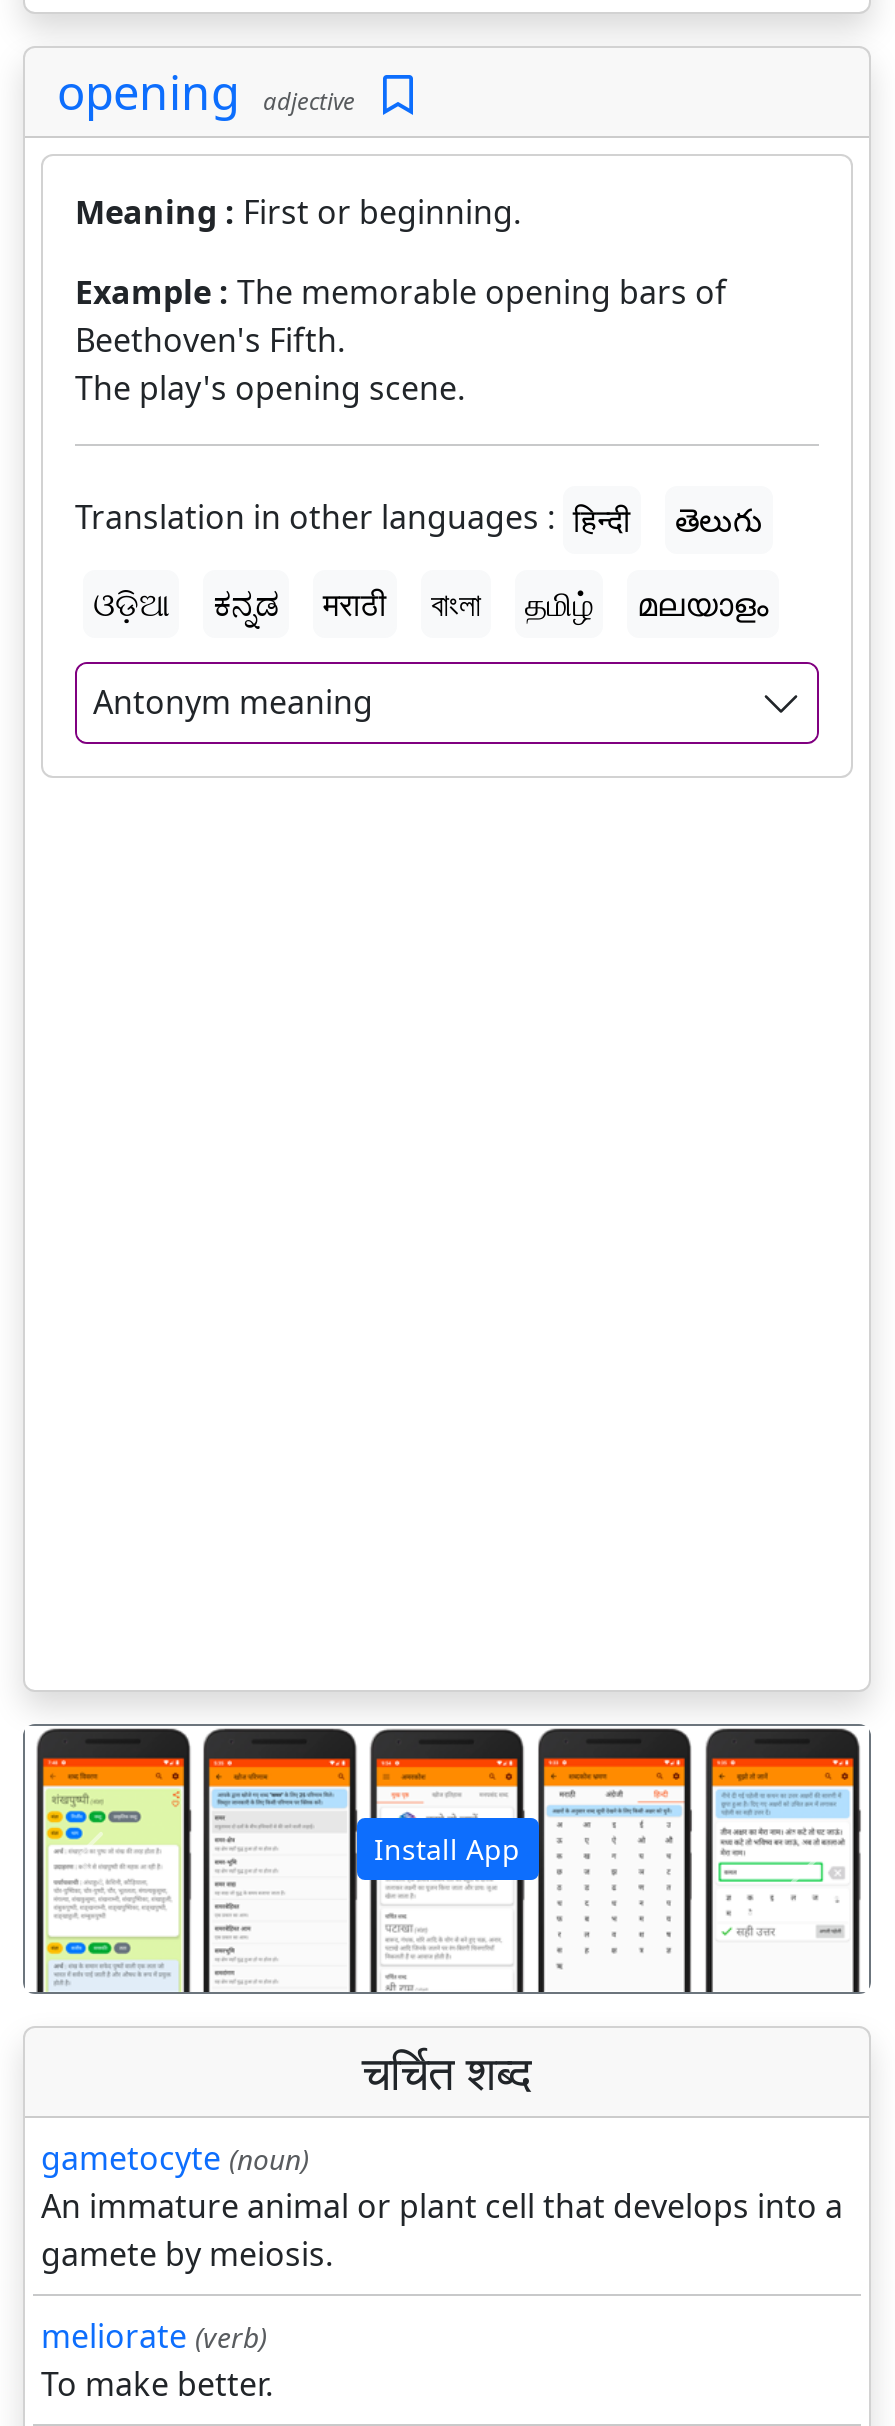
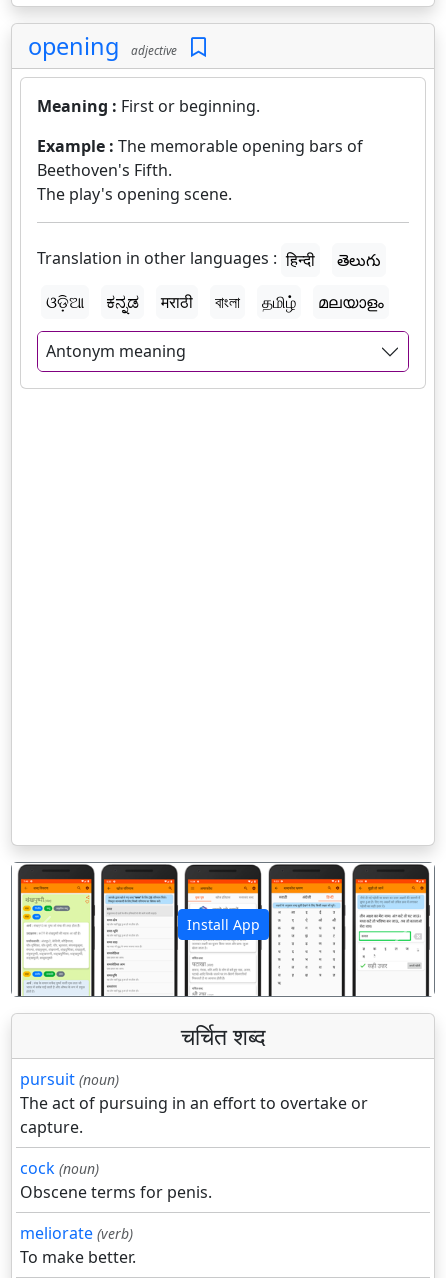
- gametocyte (noun)
- An immature animal or plant cell that develops into a
- gamete by meiosis.
+ pursuit (noun)
+ The act of pursuing in an effort to overtake or
+ capture.
+ cock (noun)
+ Obscene terms for penis.
